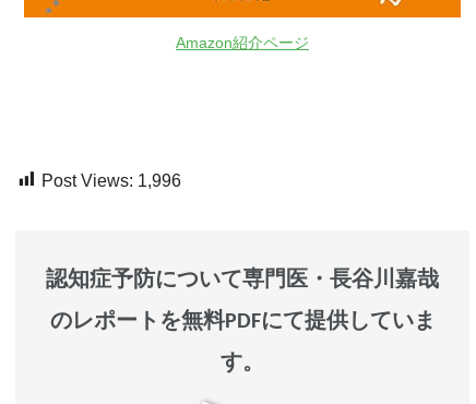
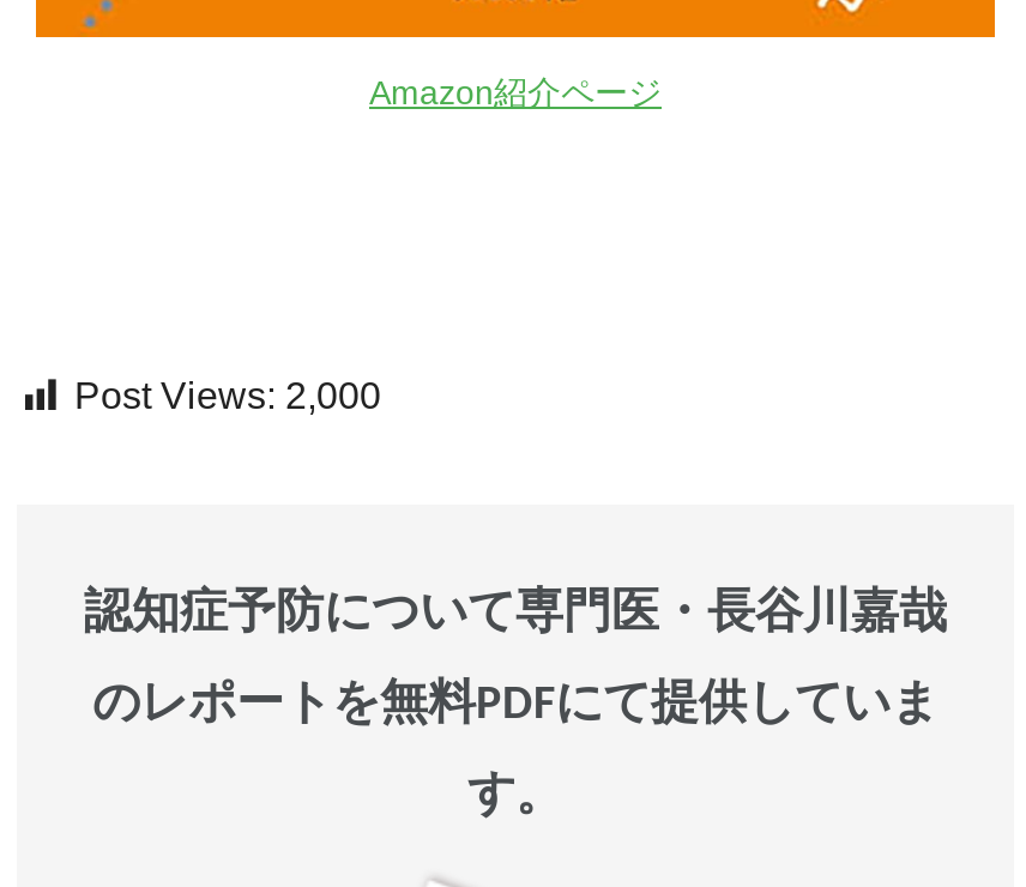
- Post Views: 1,996
+ Post Views: 2,000
